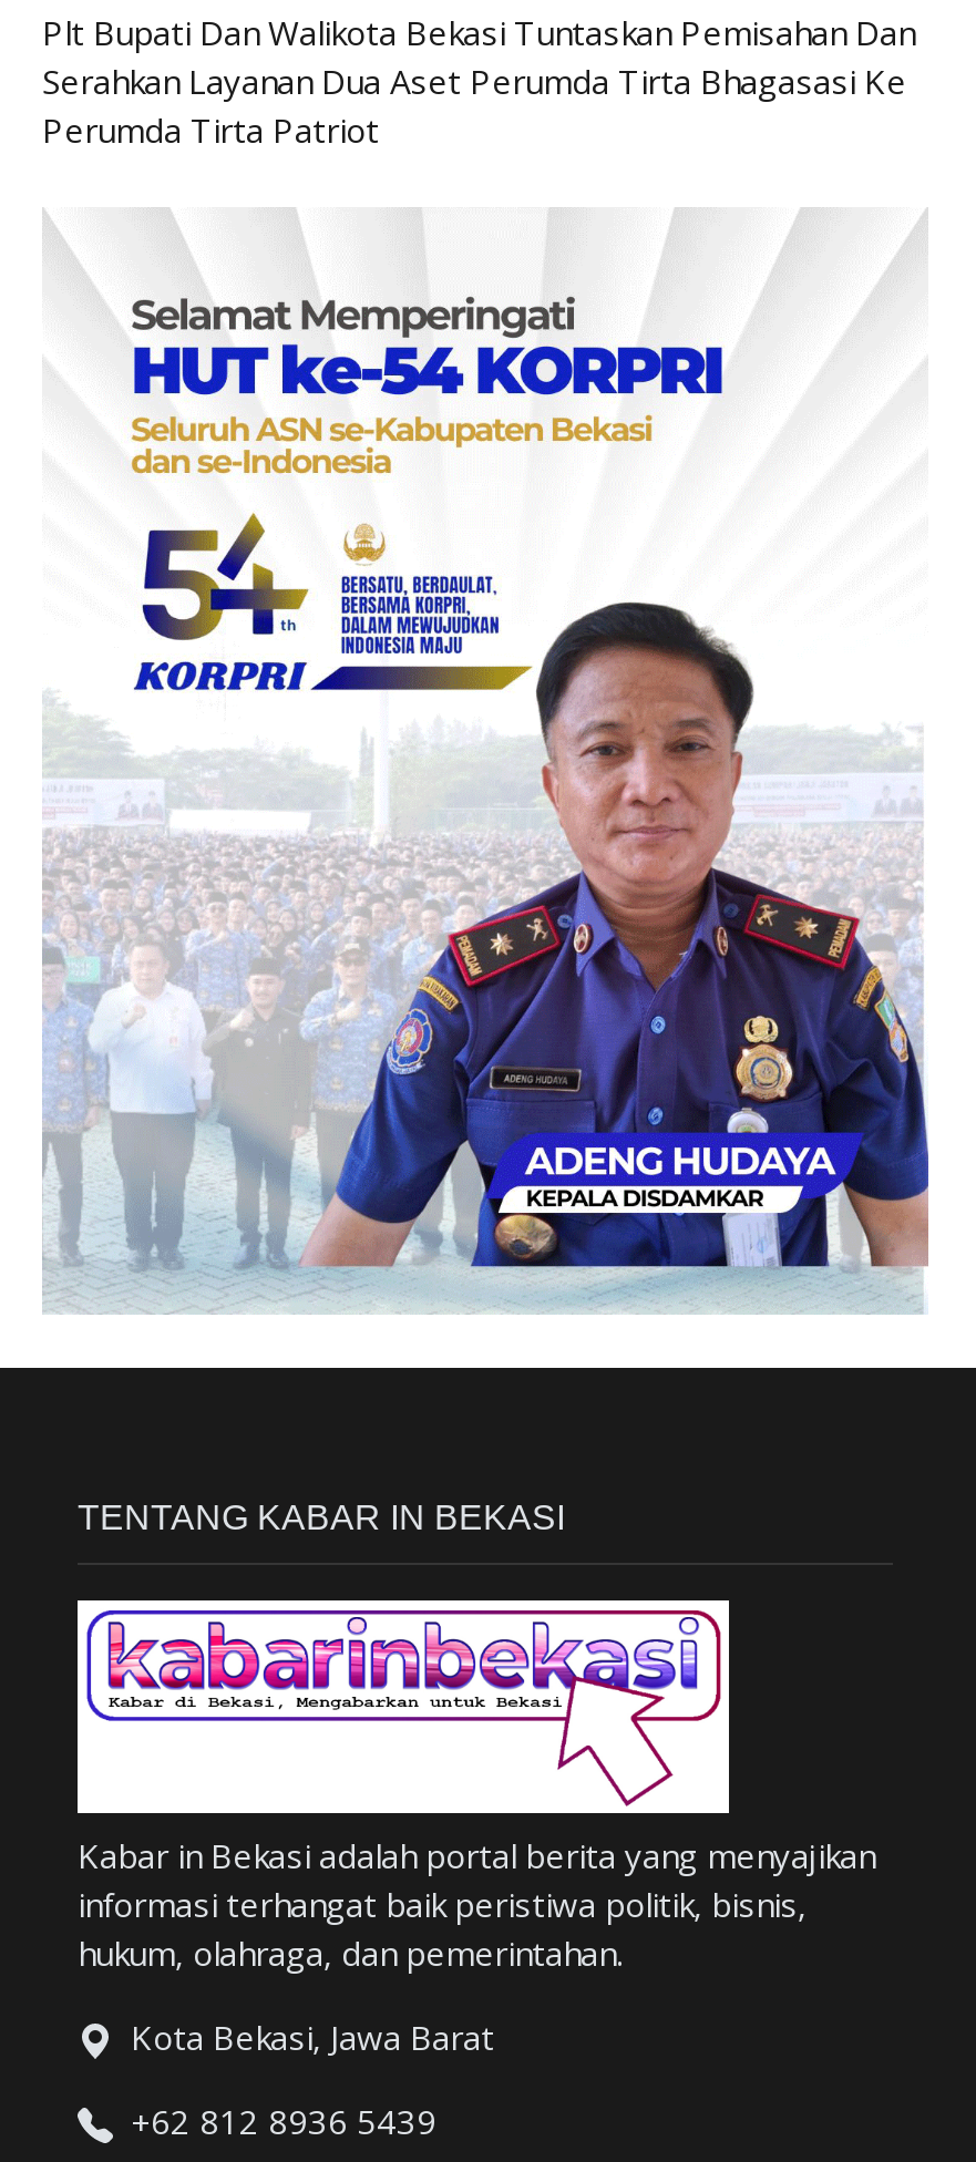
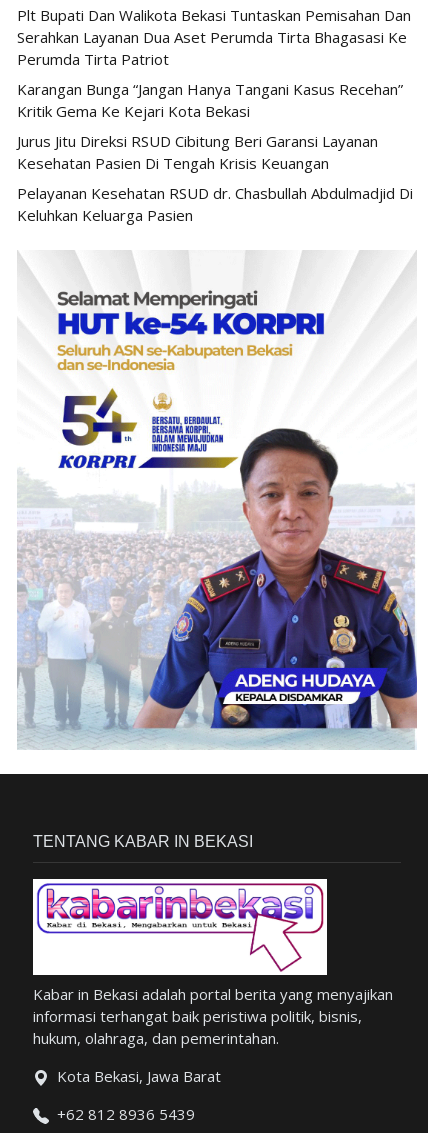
+ Karangan Bunga “Jangan Hanya Tangani Kasus Recehan”
+ Kritik Gema Ke Kejari Kota Bekasi
+ Jurus Jitu Direksi RSUD Cibitung Beri Garansi Layanan
+ Kesehatan Pasien Di Tengah Krisis Keuangan
+ Pelayanan Kesehatan RSUD dr. Chasbullah Abdulmadjid Di
+ Keluhkan Keluarga Pasien
